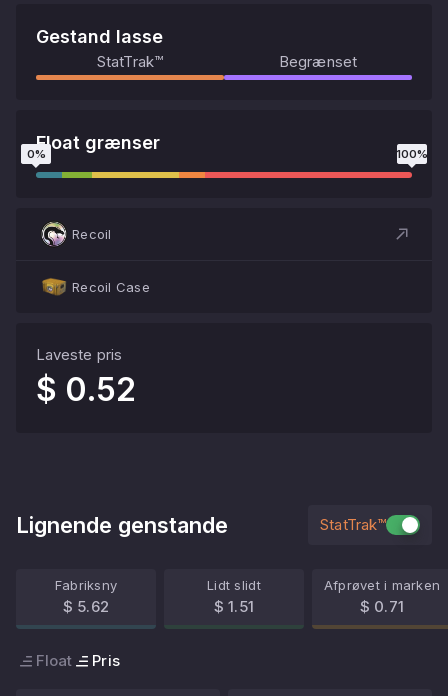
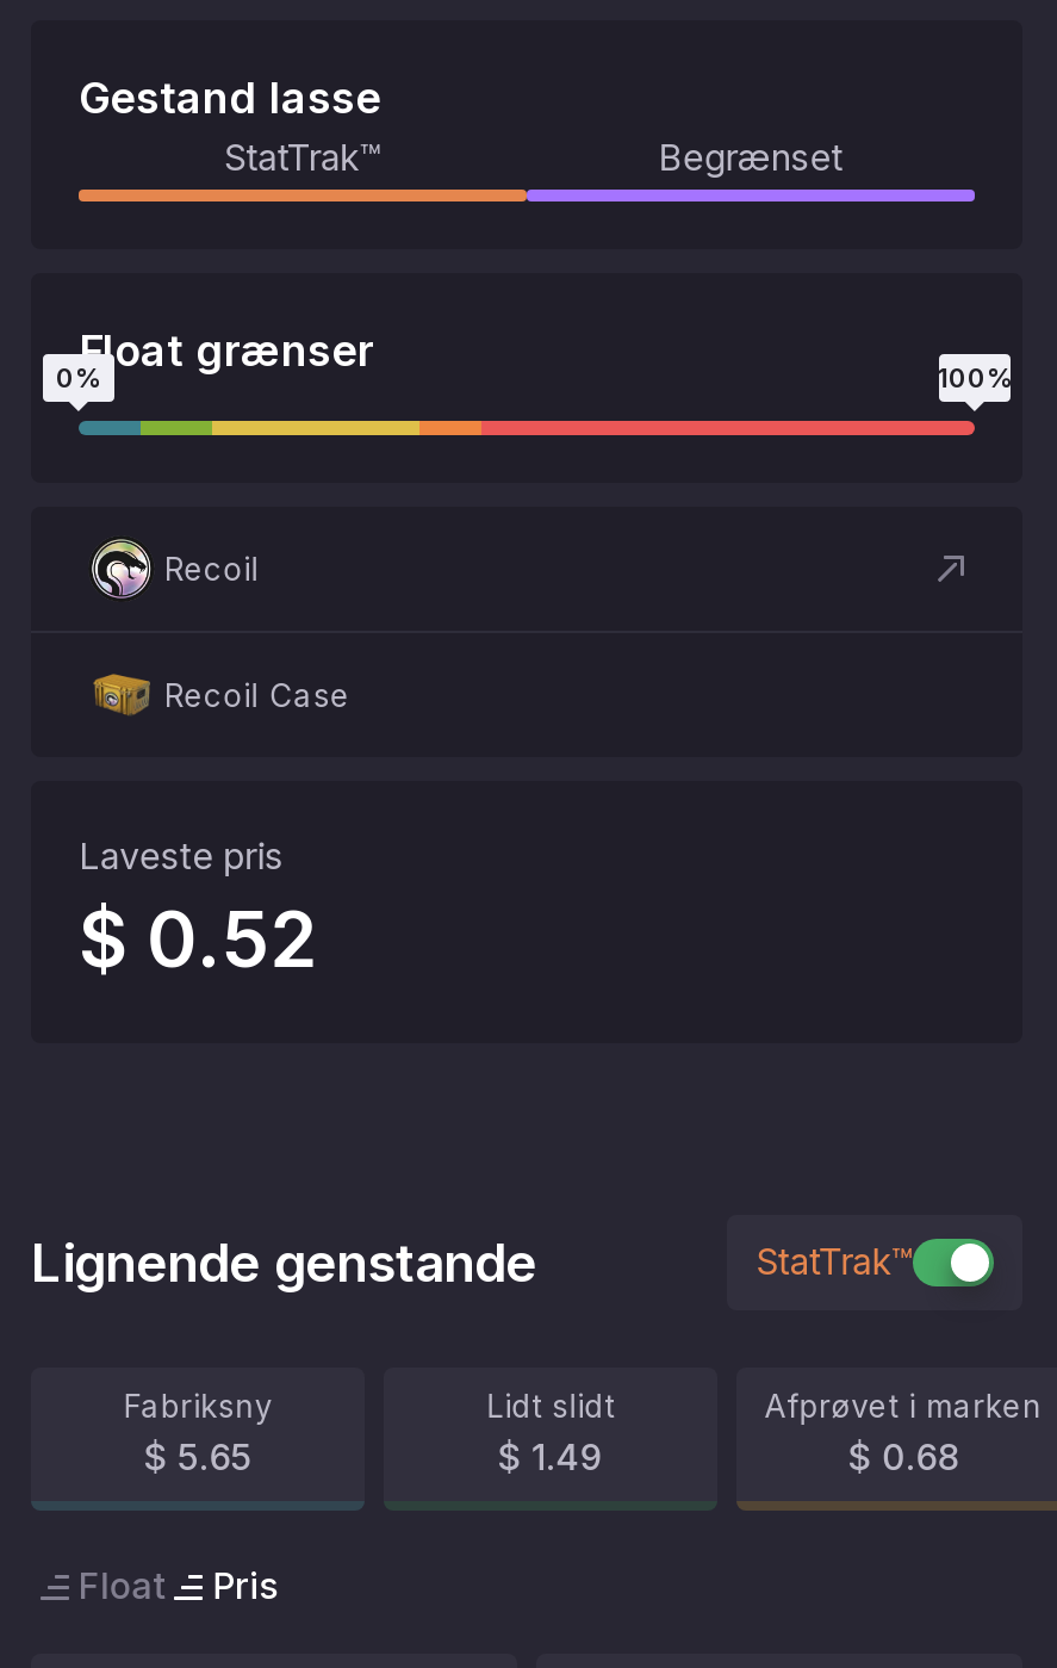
- $ 5.62
+ $ 5.65

- $ 1.51
+ $ 1.49

- $ 0.71
+ $ 0.68
